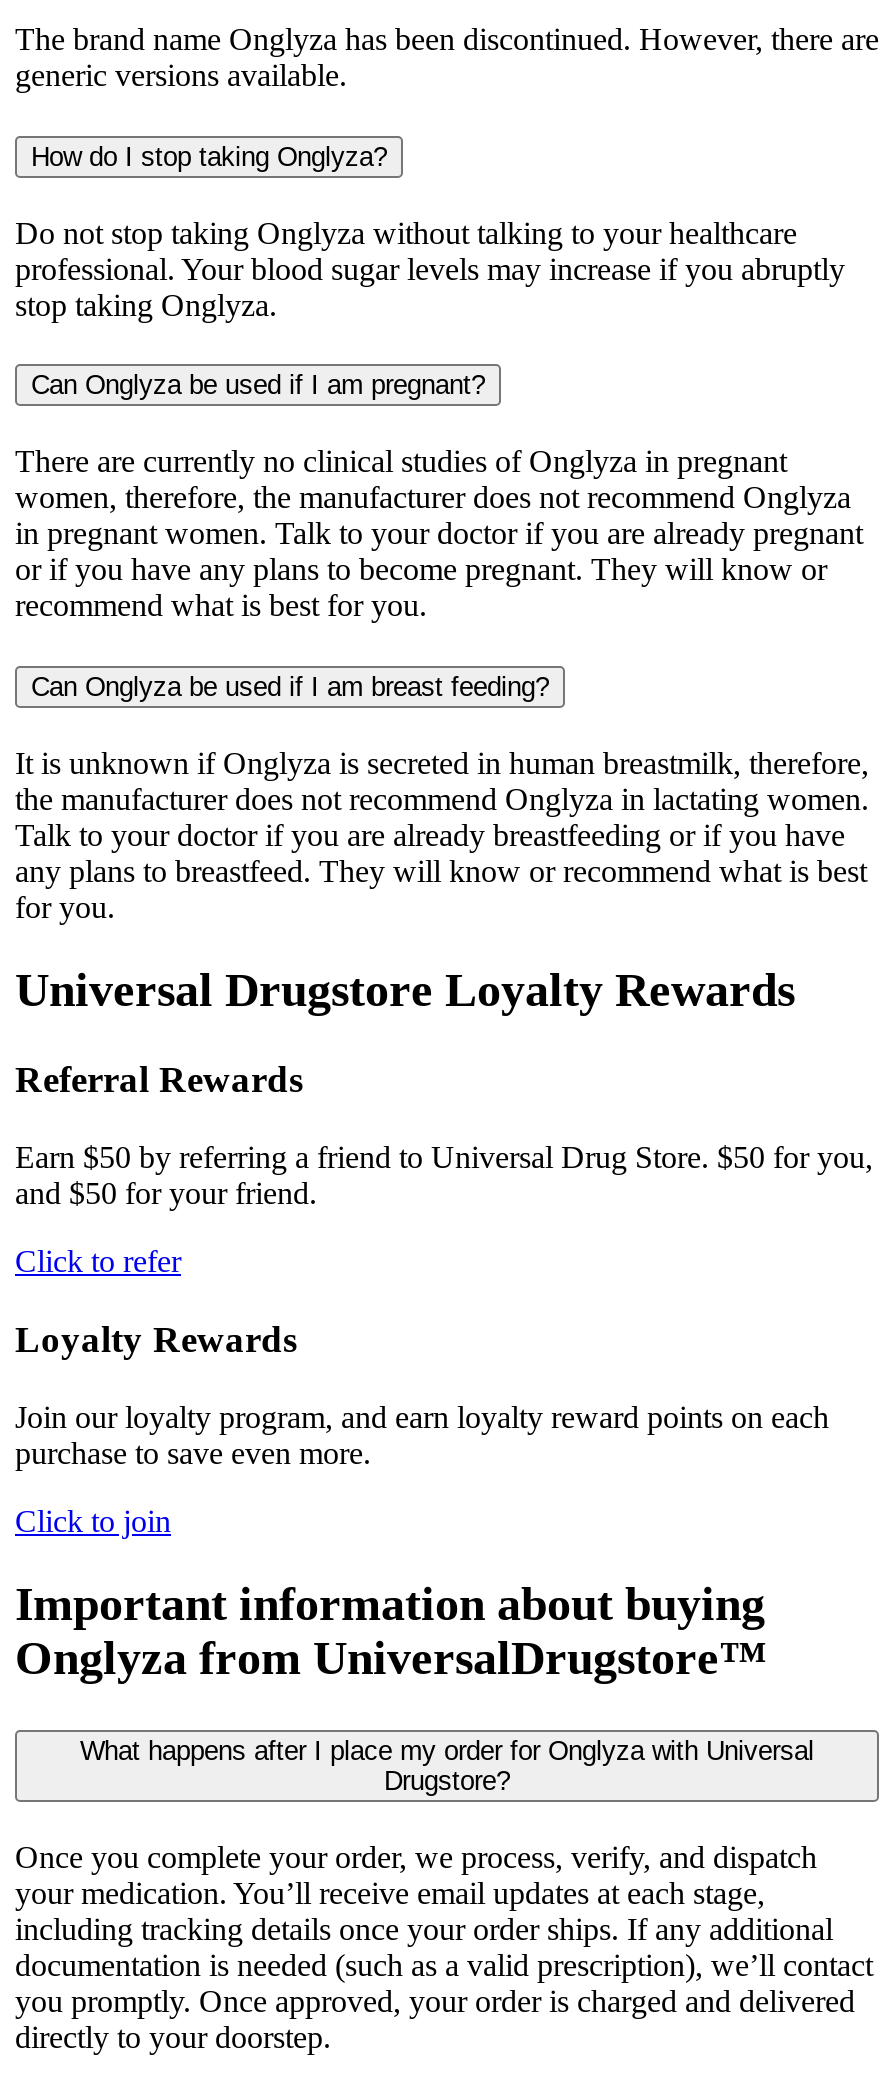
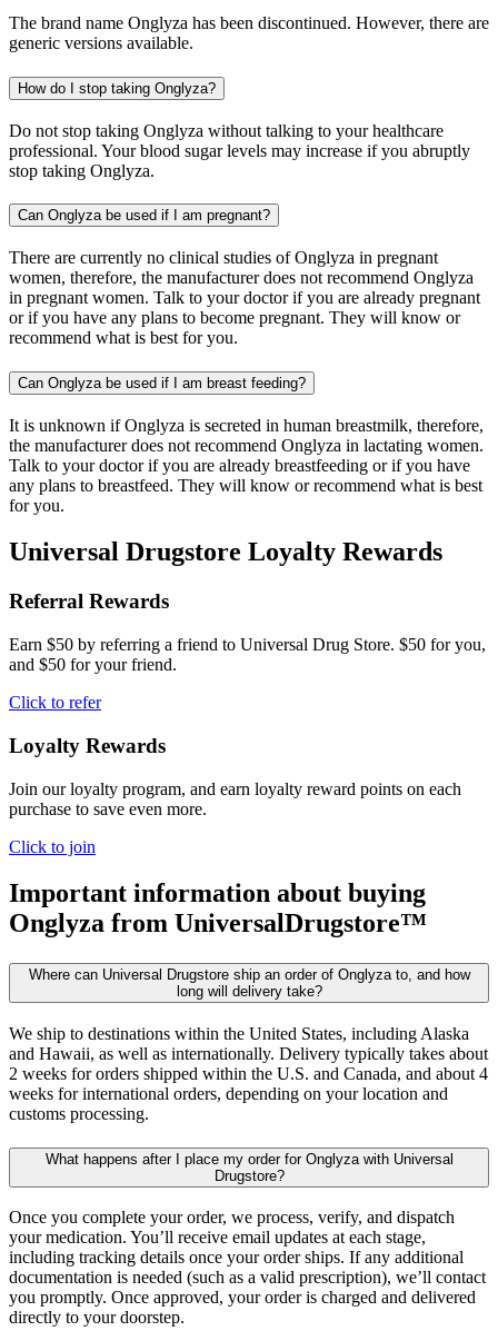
+ Where can Universal Drugstore ship an order of Onglyza to, and how
+ long will delivery take?
+ We ship to destinations within the United States, including Alaska
+ and Hawaii, as well as internationally. Delivery typically takes about
+ 2 weeks for orders shipped within the U.S. and Canada, and about 4
+ weeks for international orders, depending on your location and
+ customs processing.
